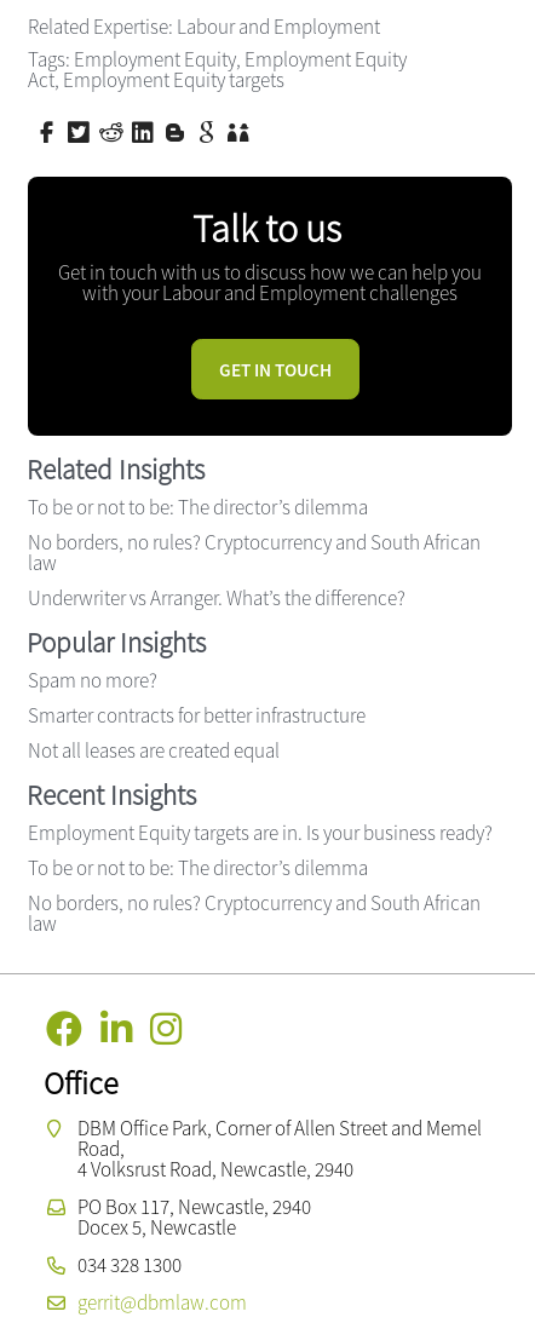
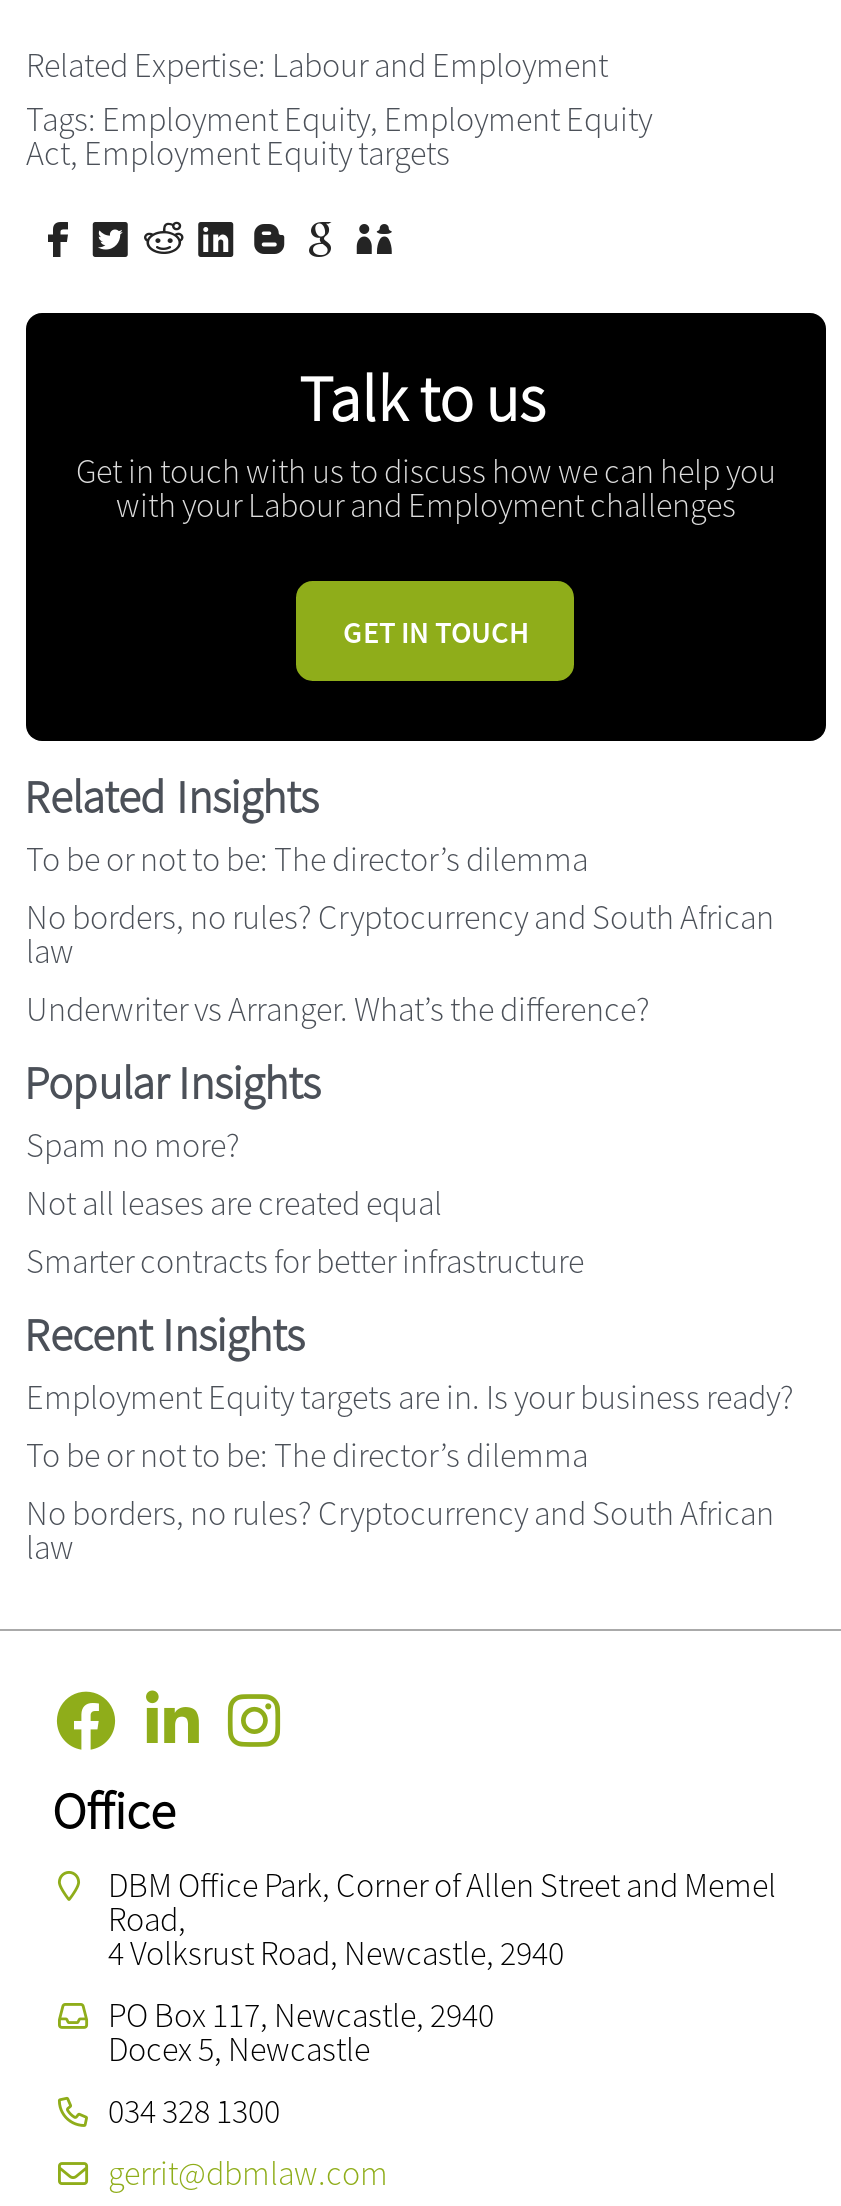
moved down: Smarter contracts for better infrastructure

moved up: Not all leases are created equal
